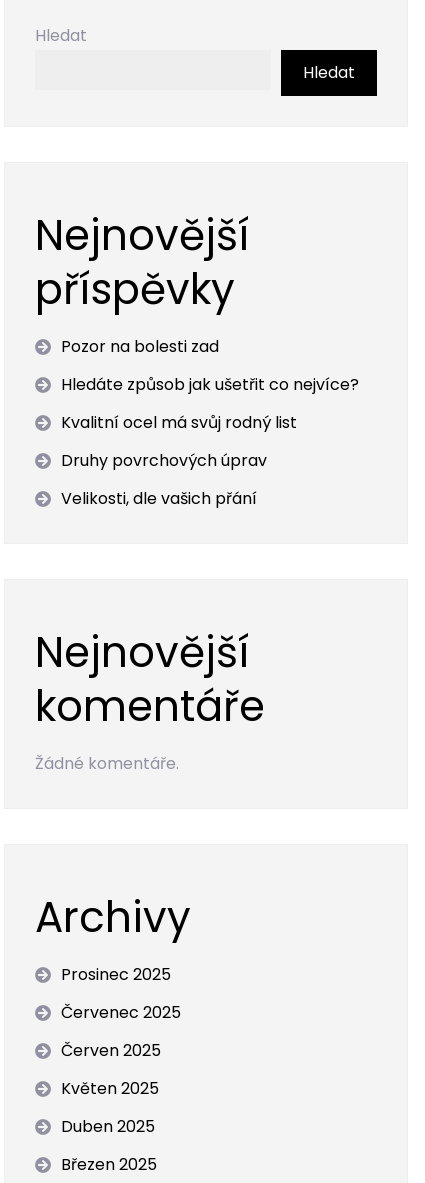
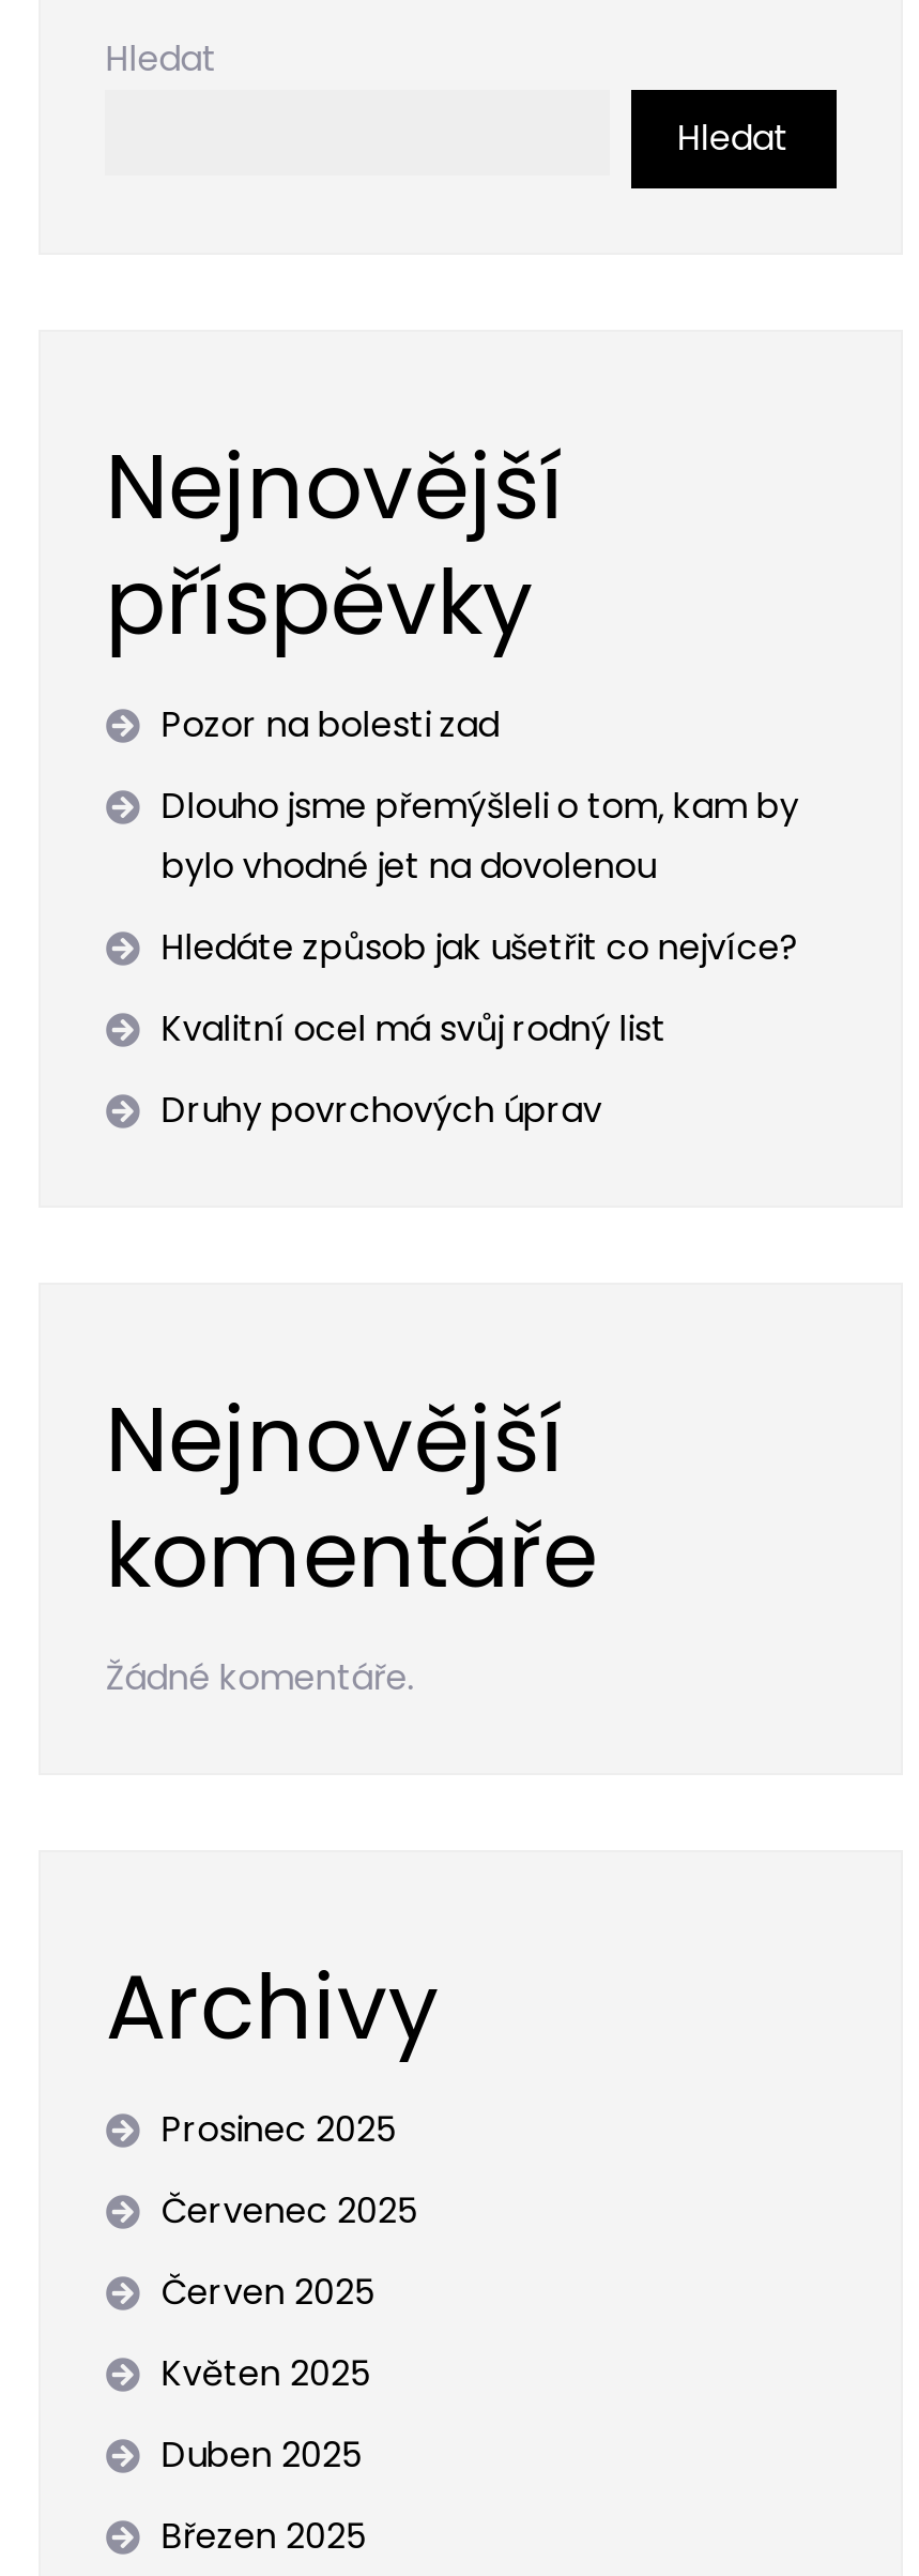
+ Dlouho jsme přemýšleli o tom, kam by
+ bylo vhodné jet na dovolenou

moved down: Hledáte způsob jak ušetřit co nejvíce? | Kvalitní ocel má svůj rodný list | Druhy povrchových úprav

- Velikosti, dle vašich přání
